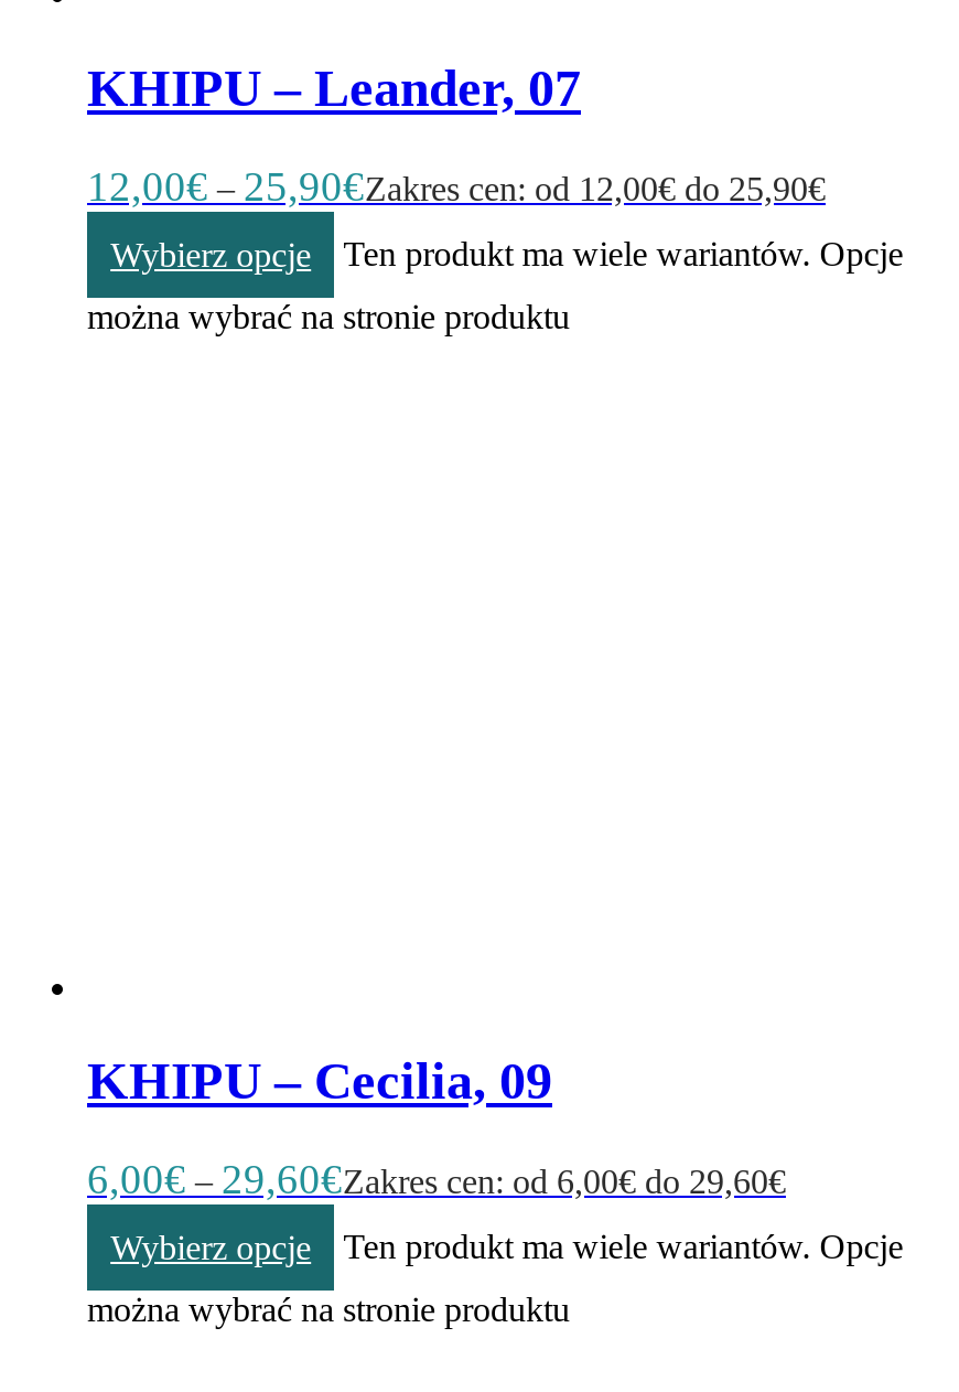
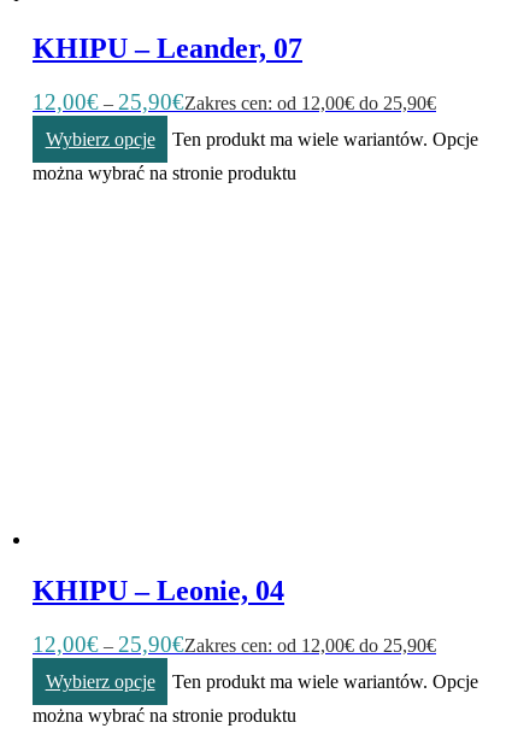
- KHIPU – Cecilia, 09
+ KHIPU – Leonie, 04

- 6,00€ – 29,60€Zakres cen: od 6,00€ do 29,60€
+ 12,00€ – 25,90€Zakres cen: od 12,00€ do 25,90€
